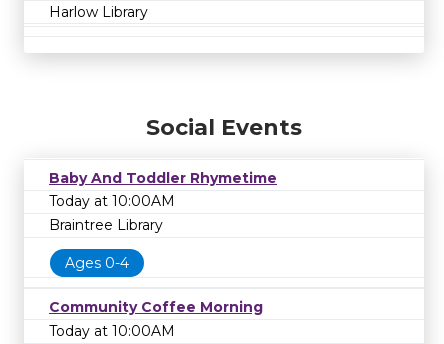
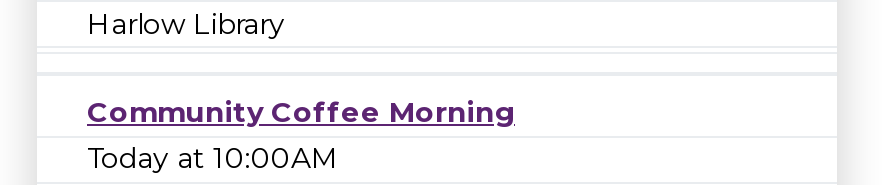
- Social Events
- Baby And Toddler Rhymetime
- Today at 10:00AM
- Braintree Library
- Ages 0-4
